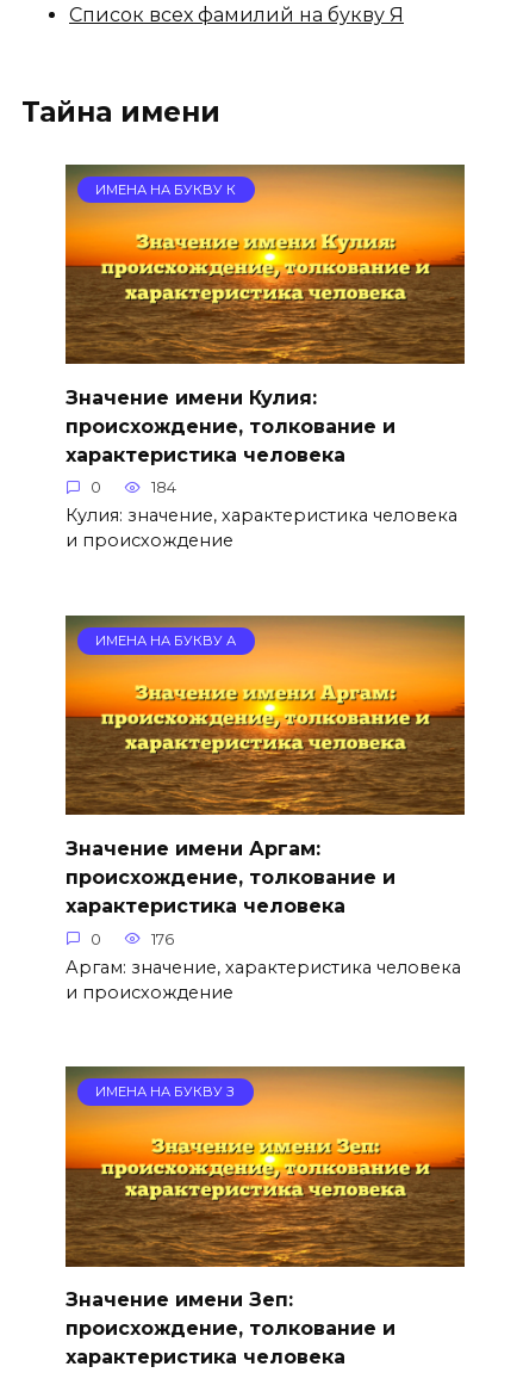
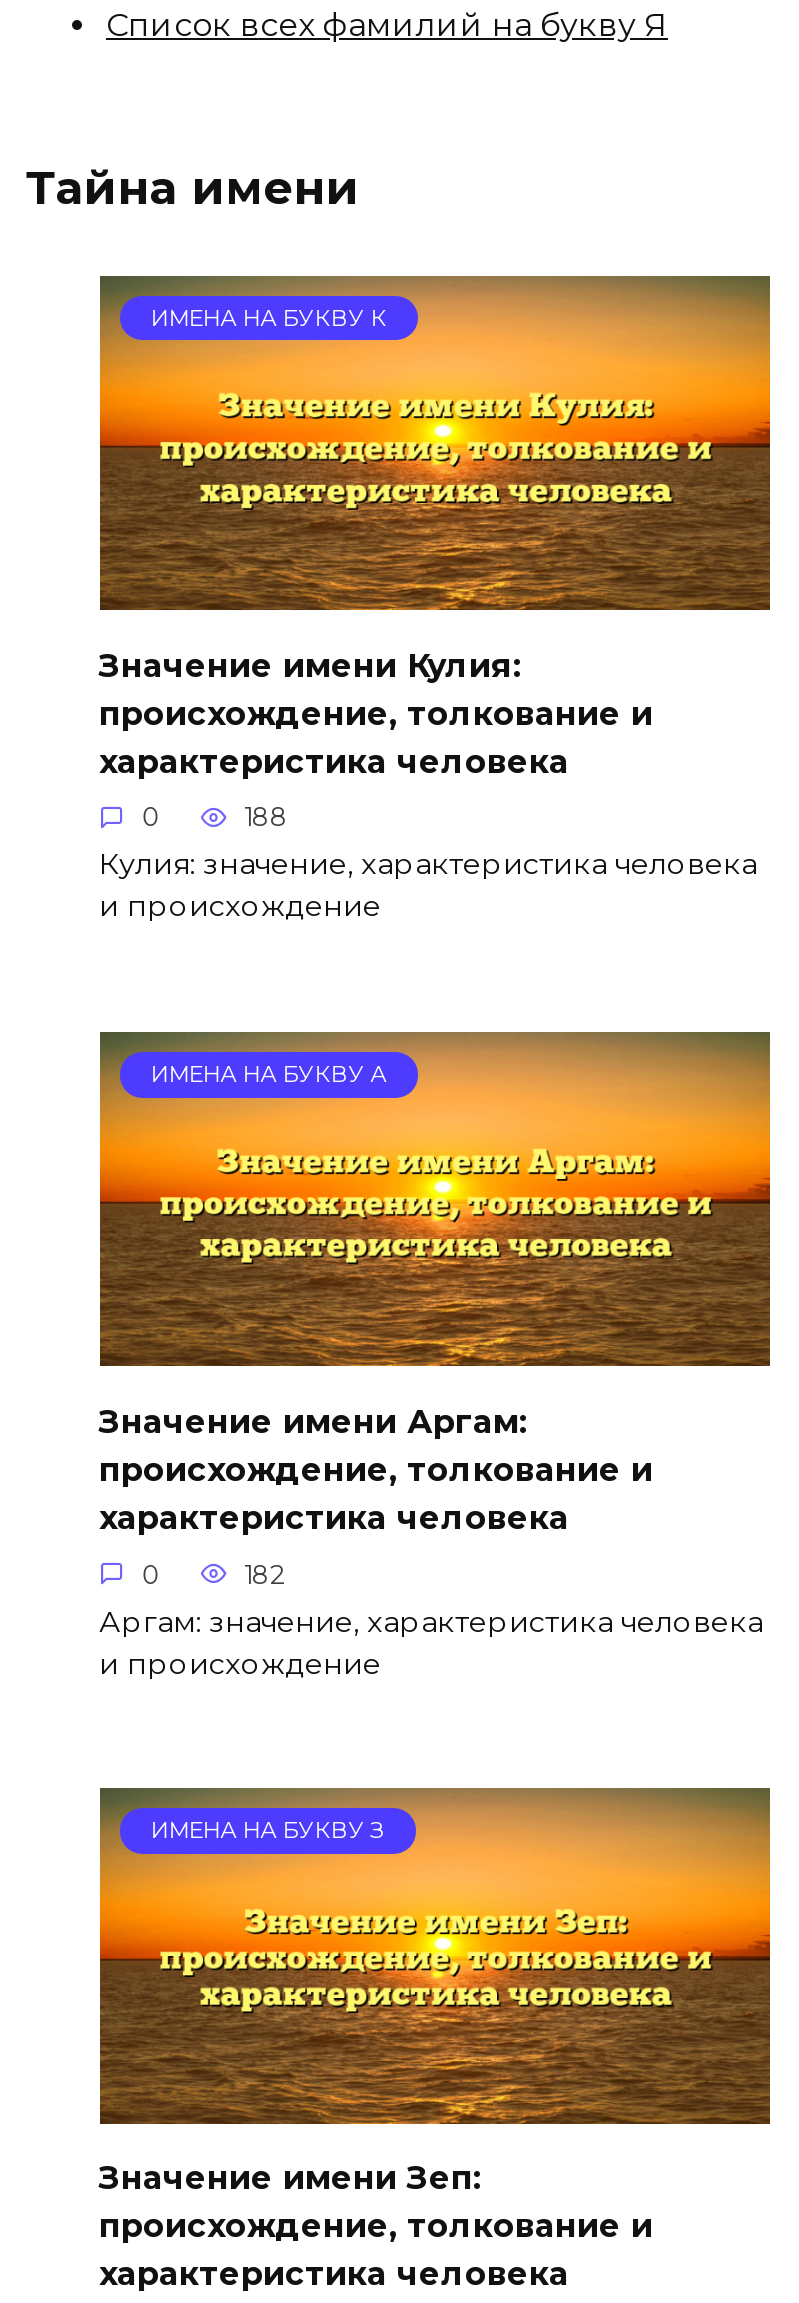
- 184
+ 188

- 176
+ 182
